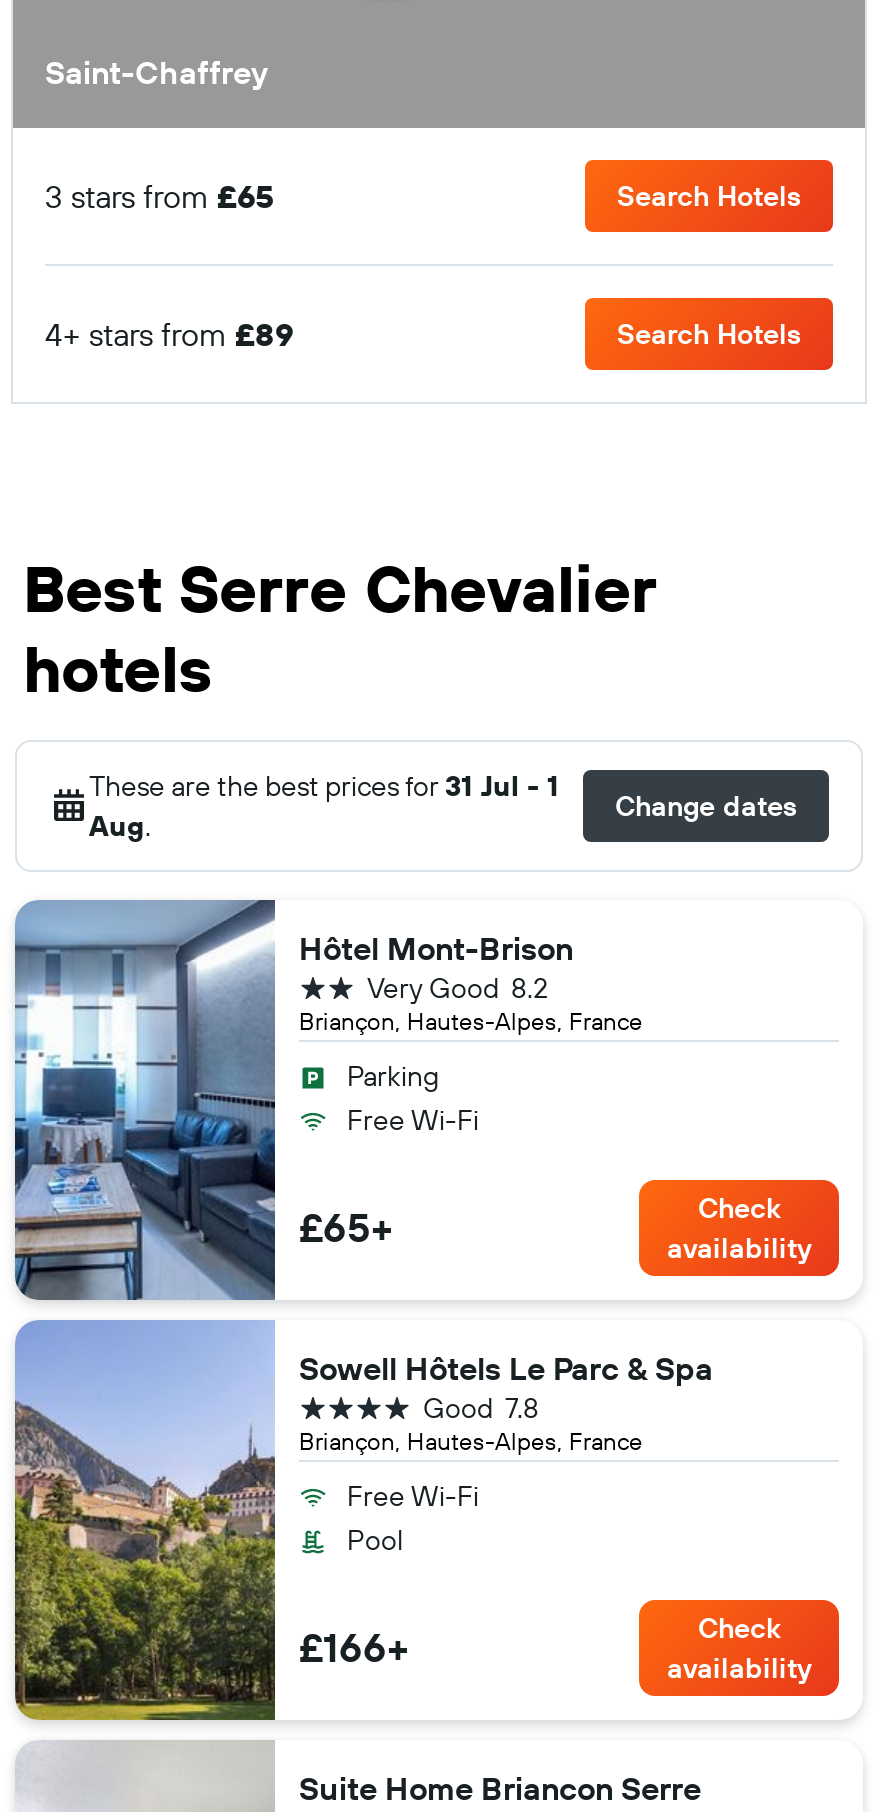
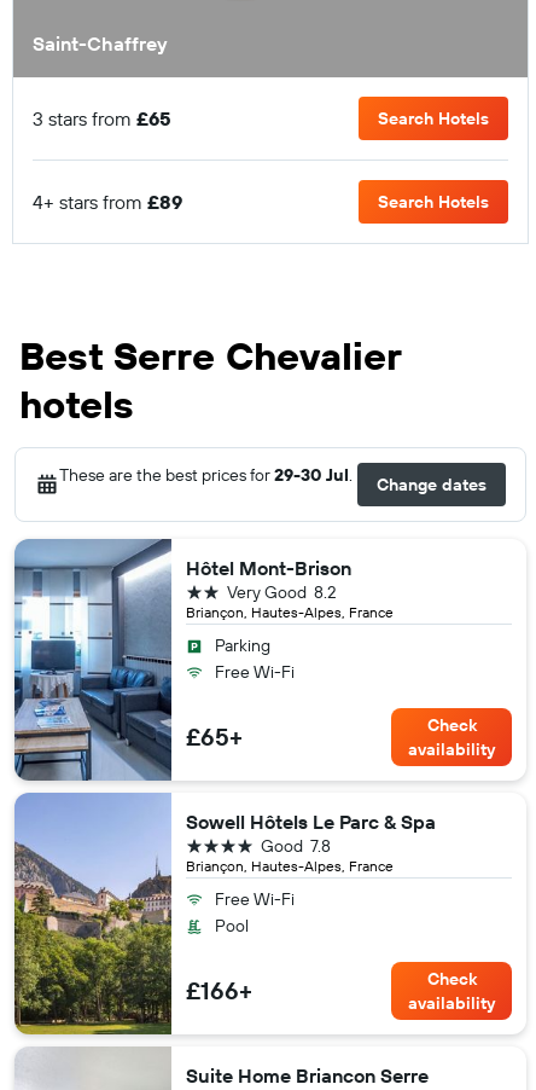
- These are the best prices for 31 Jul - 1
- Aug.
+ These are the best prices for29-30 Jul.
